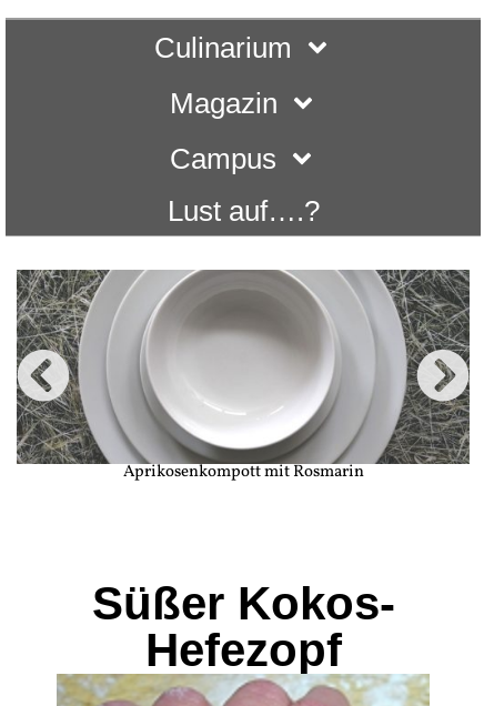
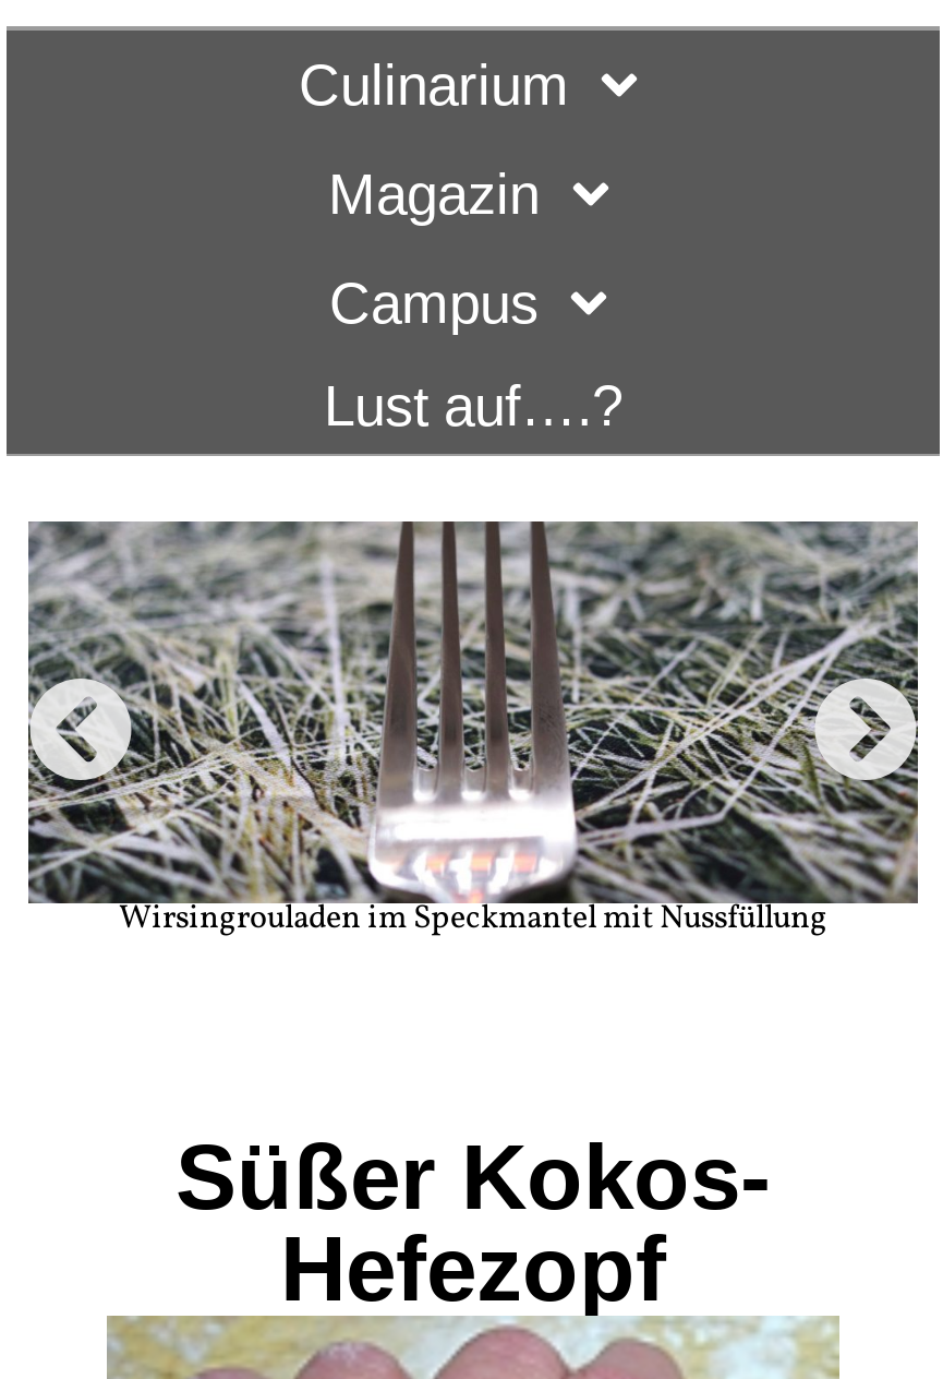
- [image]
- Aprikosenkompott mit Rosmarin
+ [image]
+ Wirsingrouladen im Speckmantel mit Nussfüllung
